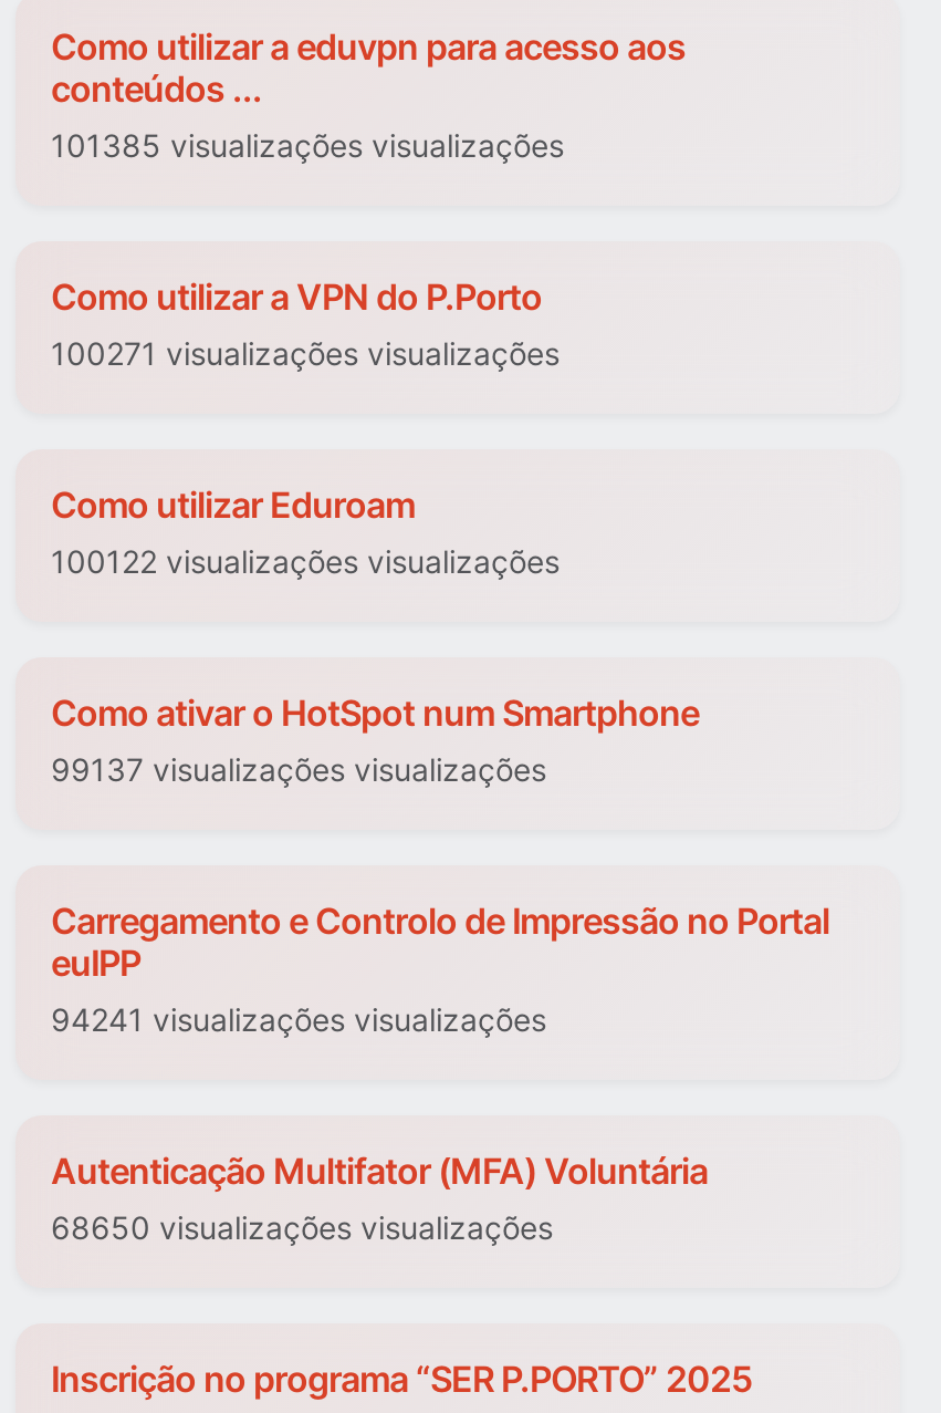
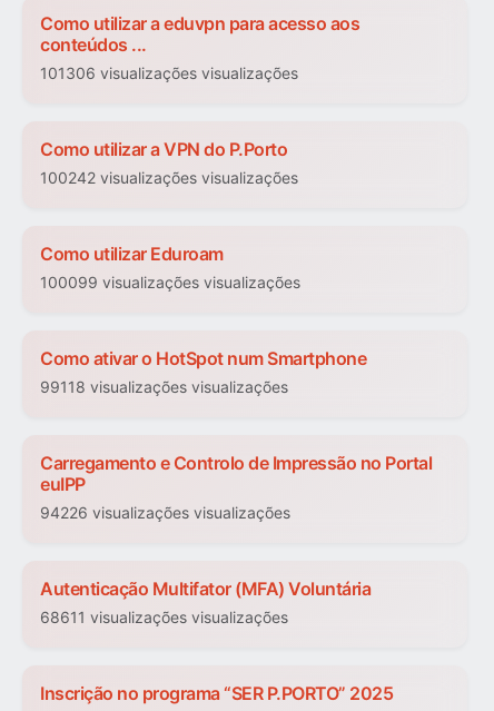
- 101385 visualizações visualizações
+ 101306 visualizações visualizações

- 100271 visualizações visualizações
+ 100242 visualizações visualizações

- 100122 visualizações visualizações
+ 100099 visualizações visualizações

- 99137 visualizações visualizações
+ 99118 visualizações visualizações

- 94241 visualizações visualizações
+ 94226 visualizações visualizações

- 68650 visualizações visualizações
+ 68611 visualizações visualizações
